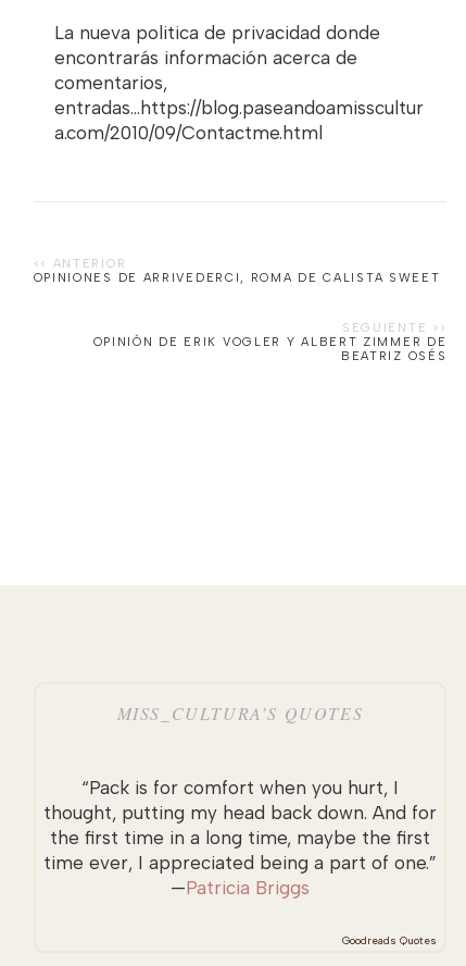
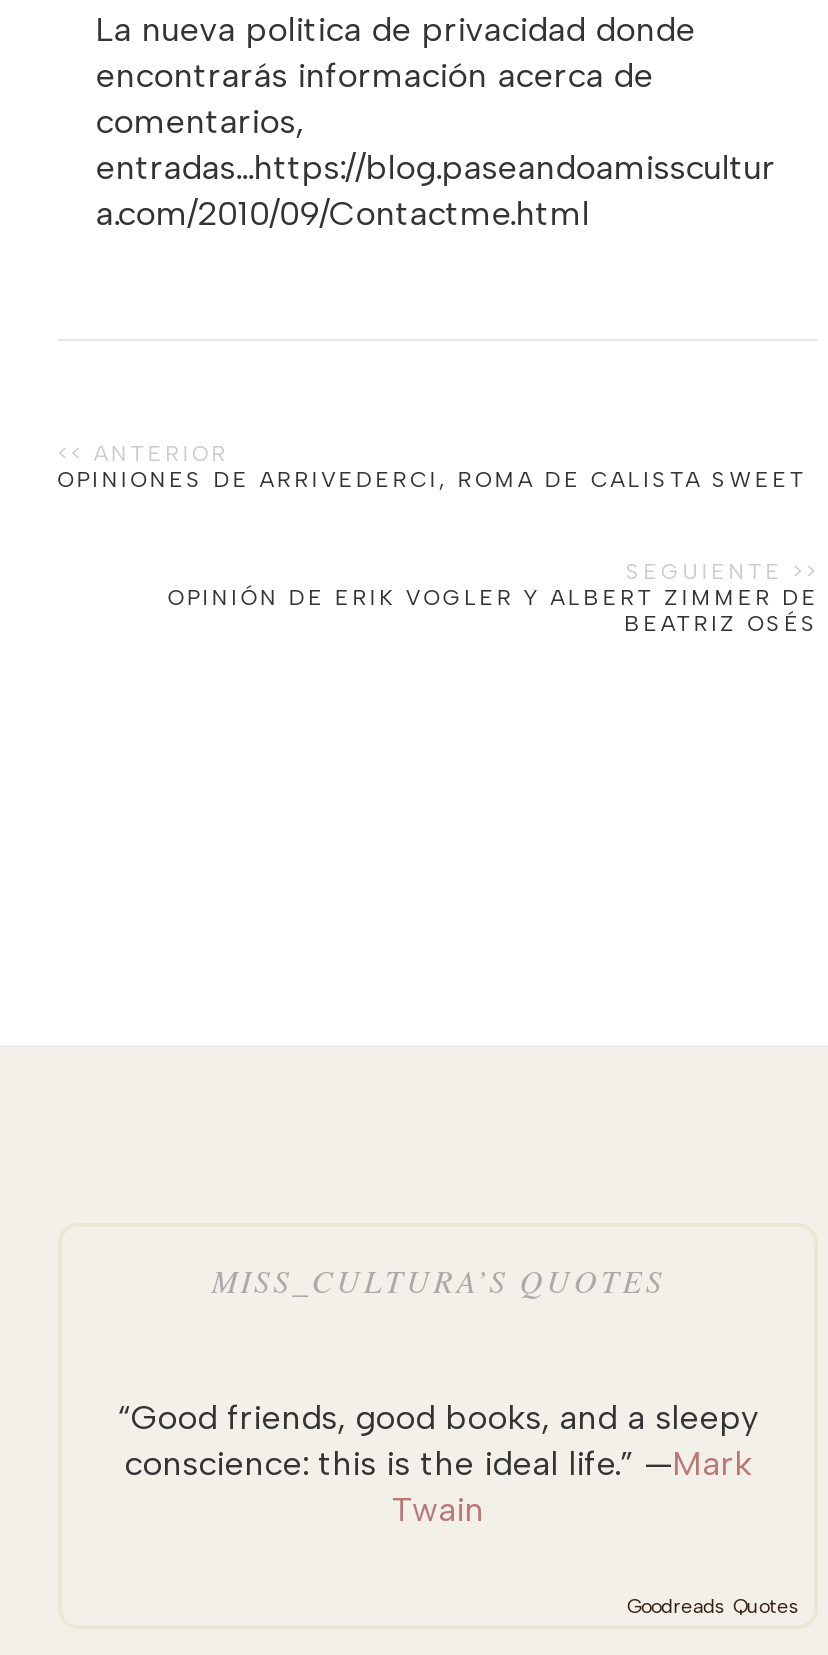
- “Pack is for comfort when you hurt, I
- thought, putting my head back down. And for
- the first time in a long time, maybe the first
- time ever, I appreciated being a part of one.”
- —Patricia Briggs
+ “Good friends, good books, and a sleepy
+ conscience: this is the ideal life.” —Mark
+ Twain
